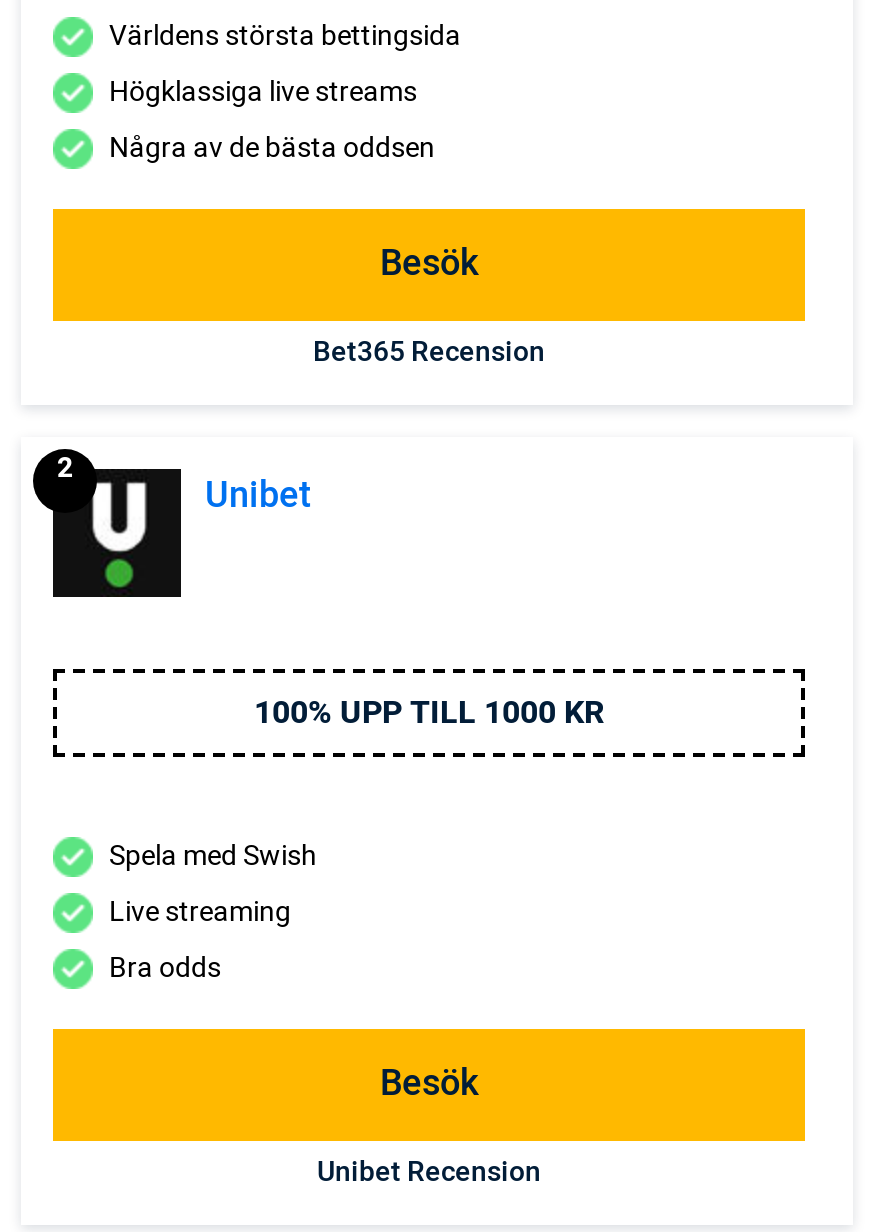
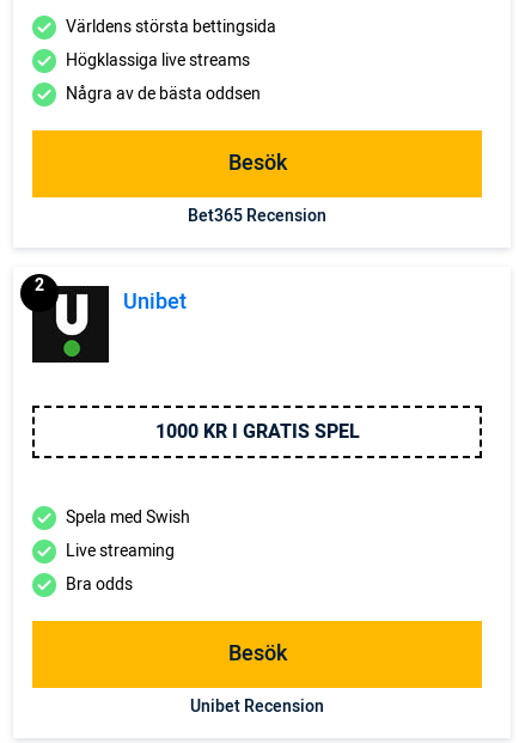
- 100% UPP TILL 1000 KR
+ 1000 KR I GRATIS SPEL
